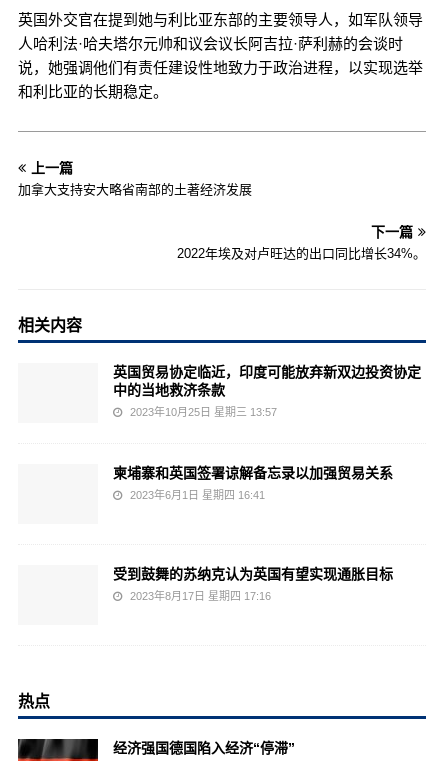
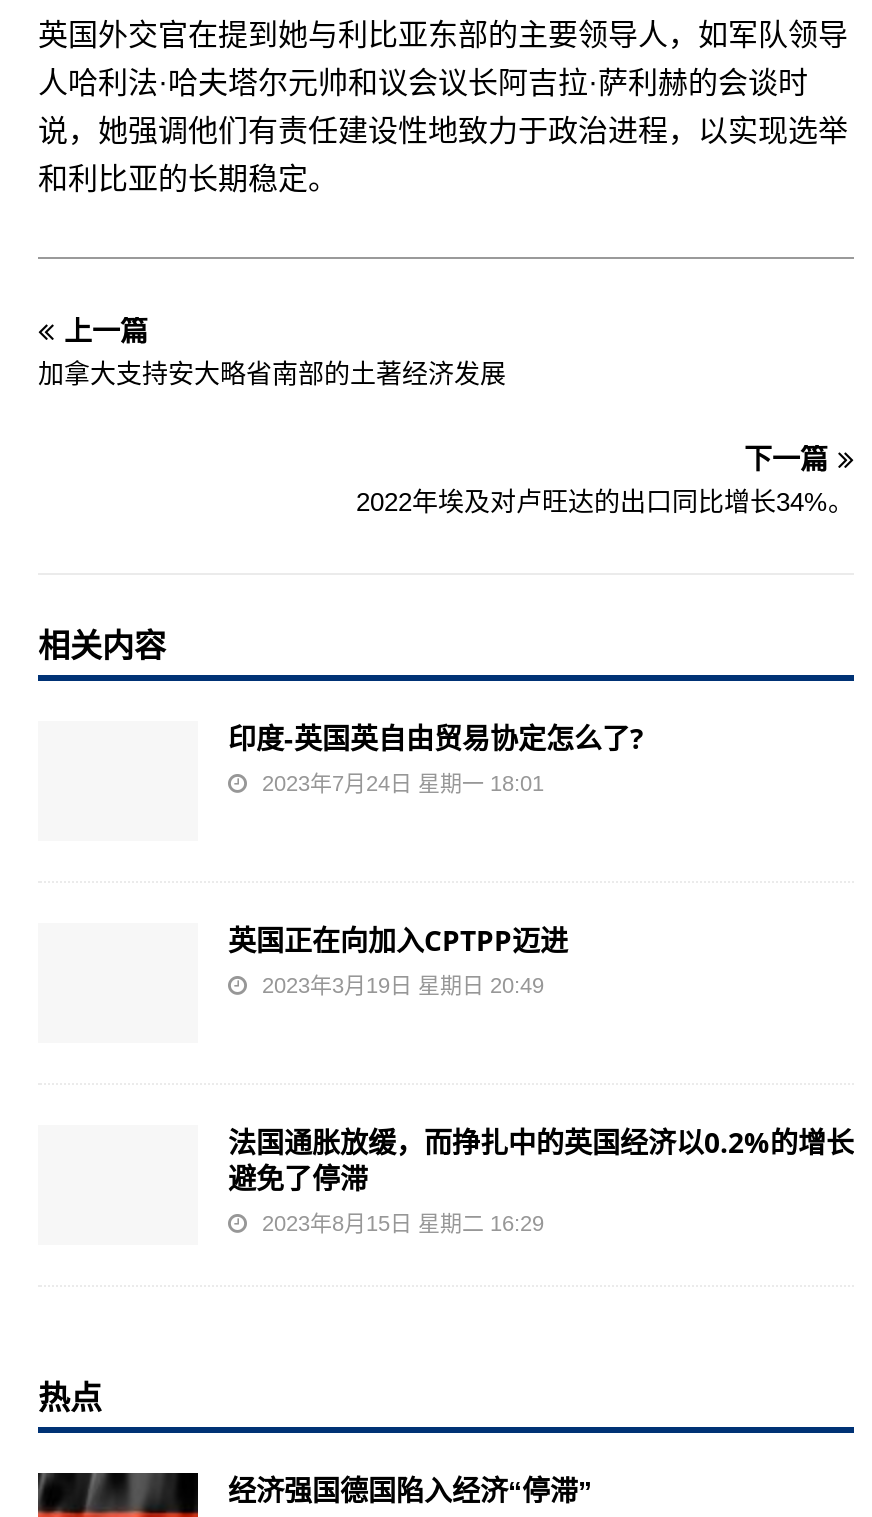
- 英国贸易协定临近，印度可能放弃新双边投资协定
- 中的当地救济条款
- 2023年10月25日 星期三 13:57
+ 印度-英国英自由贸易协定怎么了?
+ 2023年7月24日 星期一 18:01

- 柬埔寨和英国签署谅解备忘录以加强贸易关系
- 2023年6月1日 星期四 16:41
+ 英国正在向加入CPTPP迈进
+ 2023年3月19日 星期日 20:49

- 受到鼓舞的苏纳克认为英国有望实现通胀目标
- 2023年8月17日 星期四 17:16
+ 法国通胀放缓，而挣扎中的英国经济以0.2%的增长
+ 避免了停滞
+ 2023年8月15日 星期二 16:29
